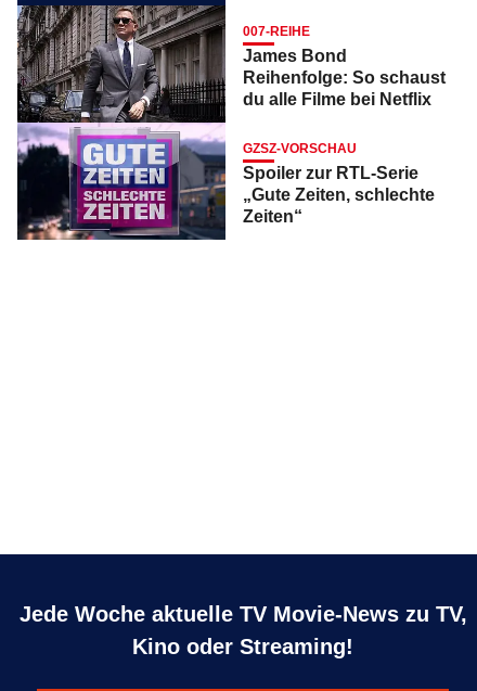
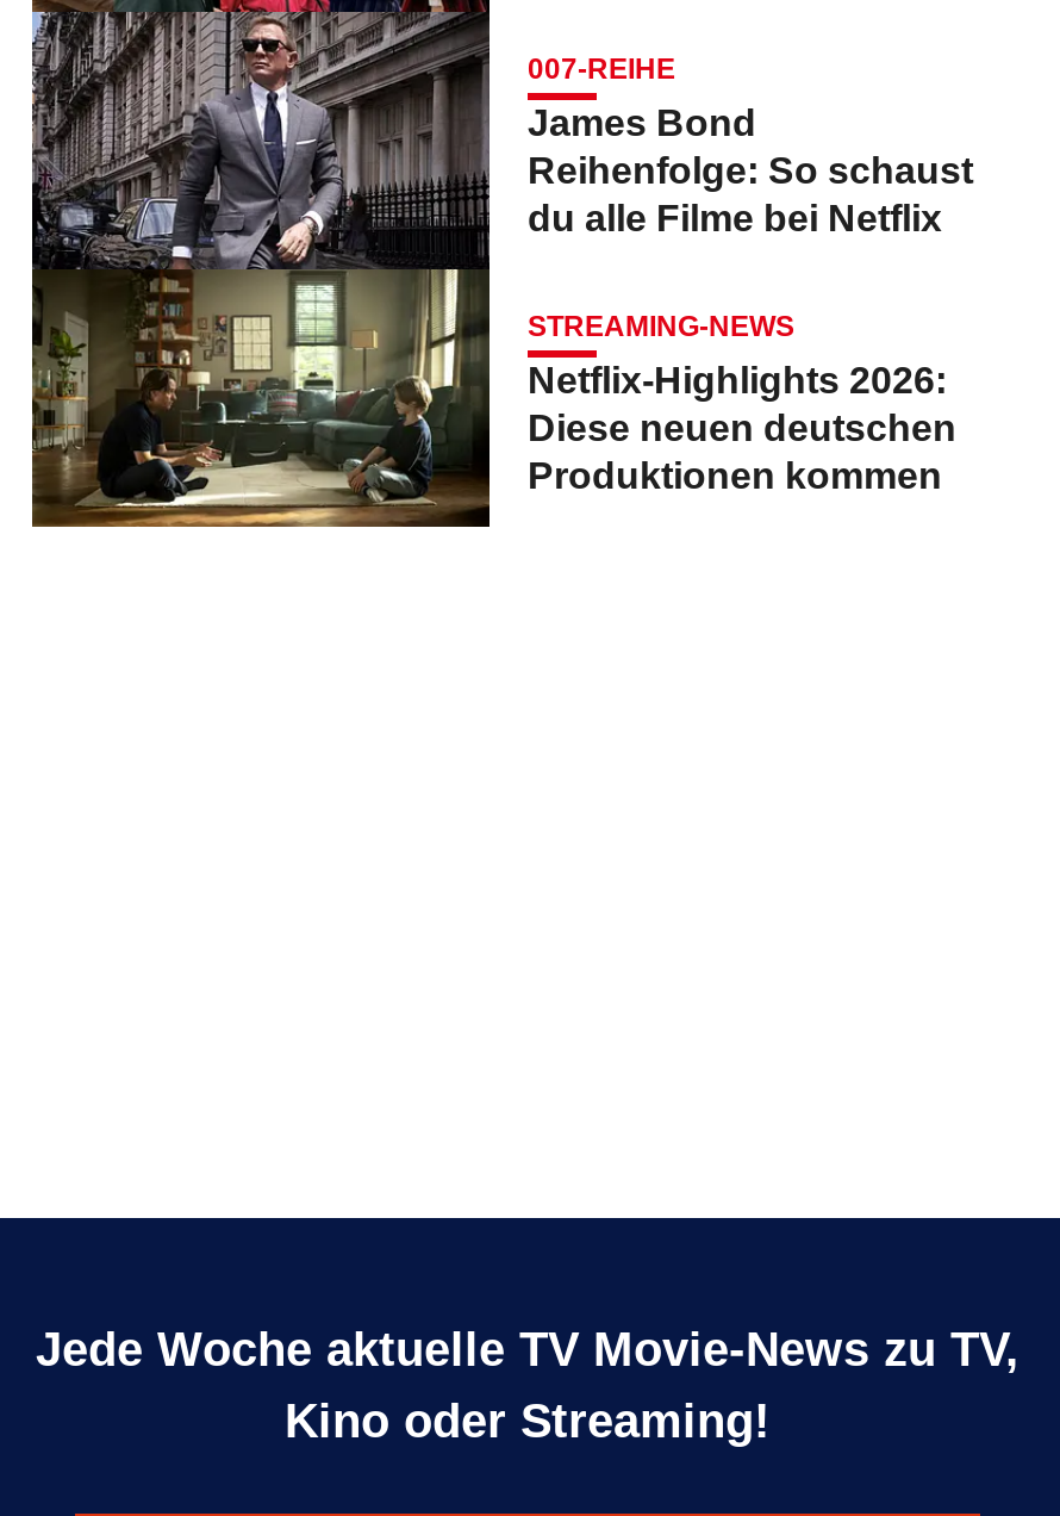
- [image]
- GZSZ-VORSCHAU
- Spoiler zur RTL-Serie
- „Gute Zeiten, schlechte
- Zeiten“
+ [image]
+ STREAMING-NEWS
+ Netflix-Highlights 2026:
+ Diese neuen deutschen
+ Produktionen kommen
